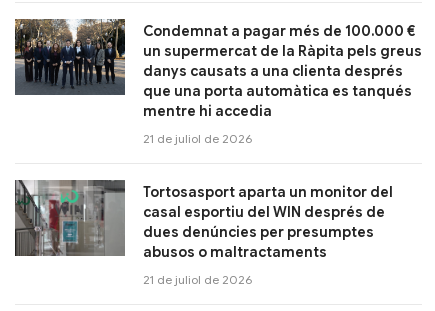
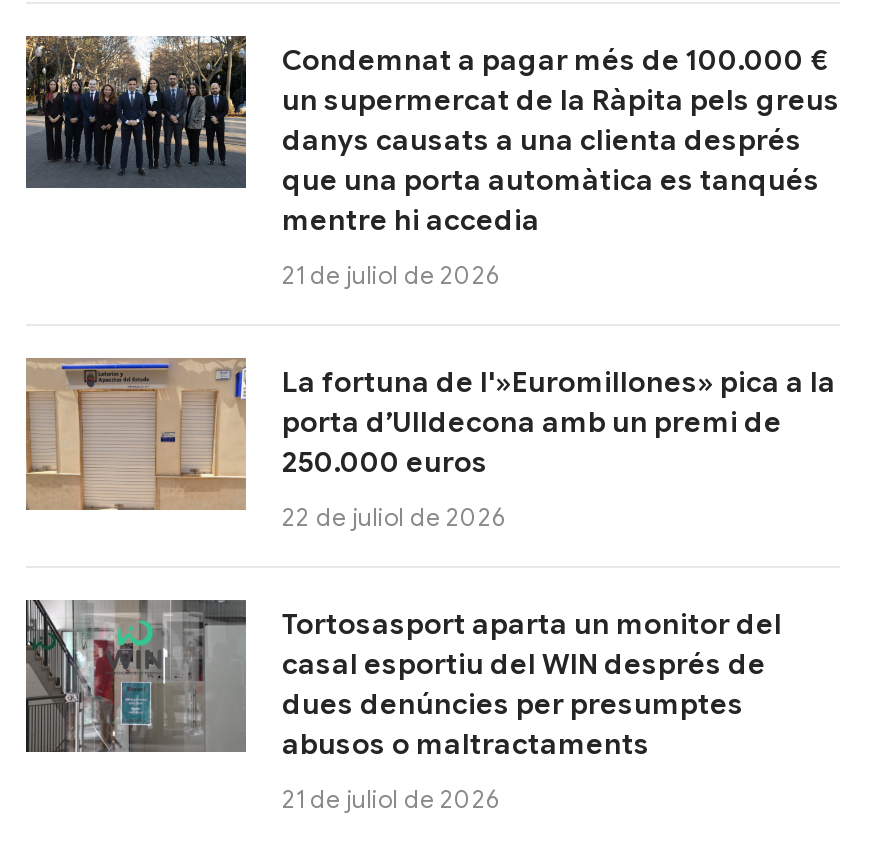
+ [image]
+ La fortuna de l'»Euromillones» pica a la
+ porta d’Ulldecona amb un premi de
+ 250.000 euros
+ 22 de juliol de 2026
